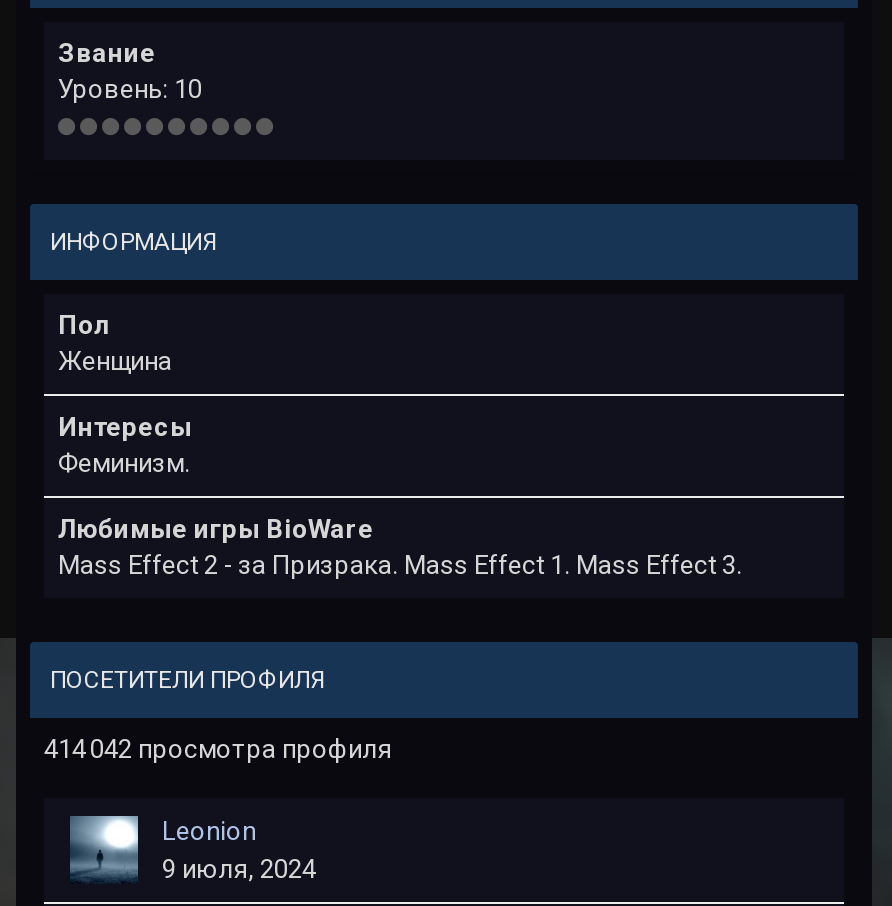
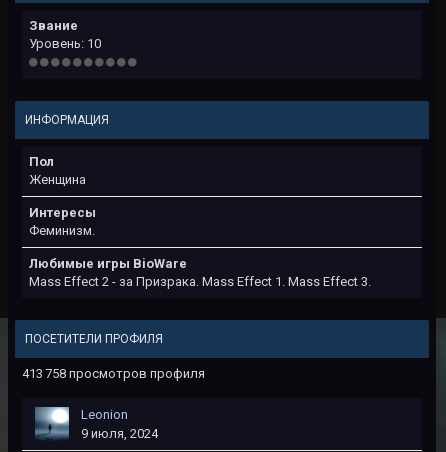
- 414 042 просмотра профиля
+ 413 758 просмотров профиля
